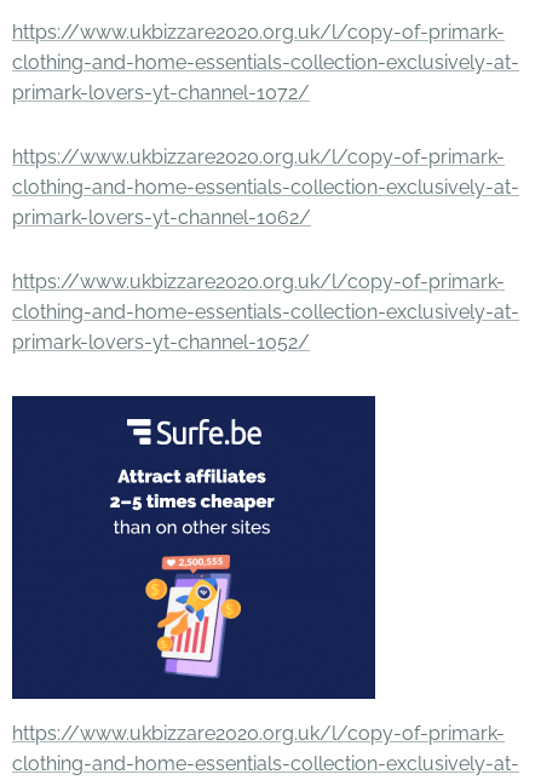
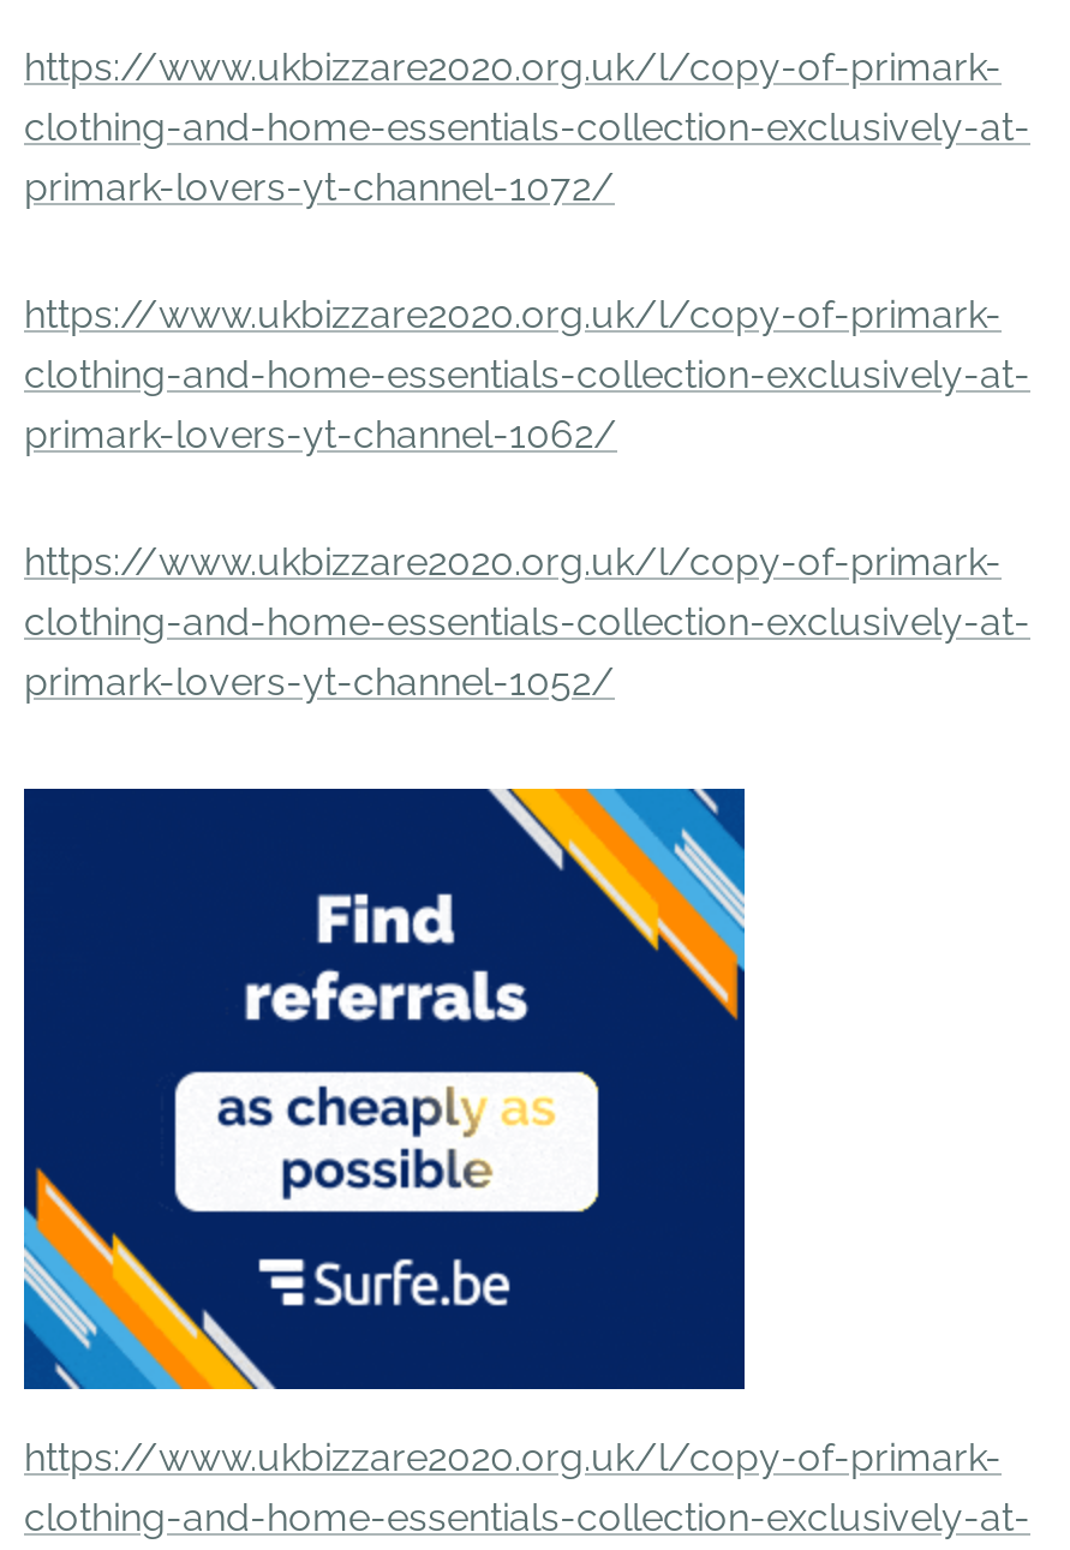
- [image]
+ [image]
